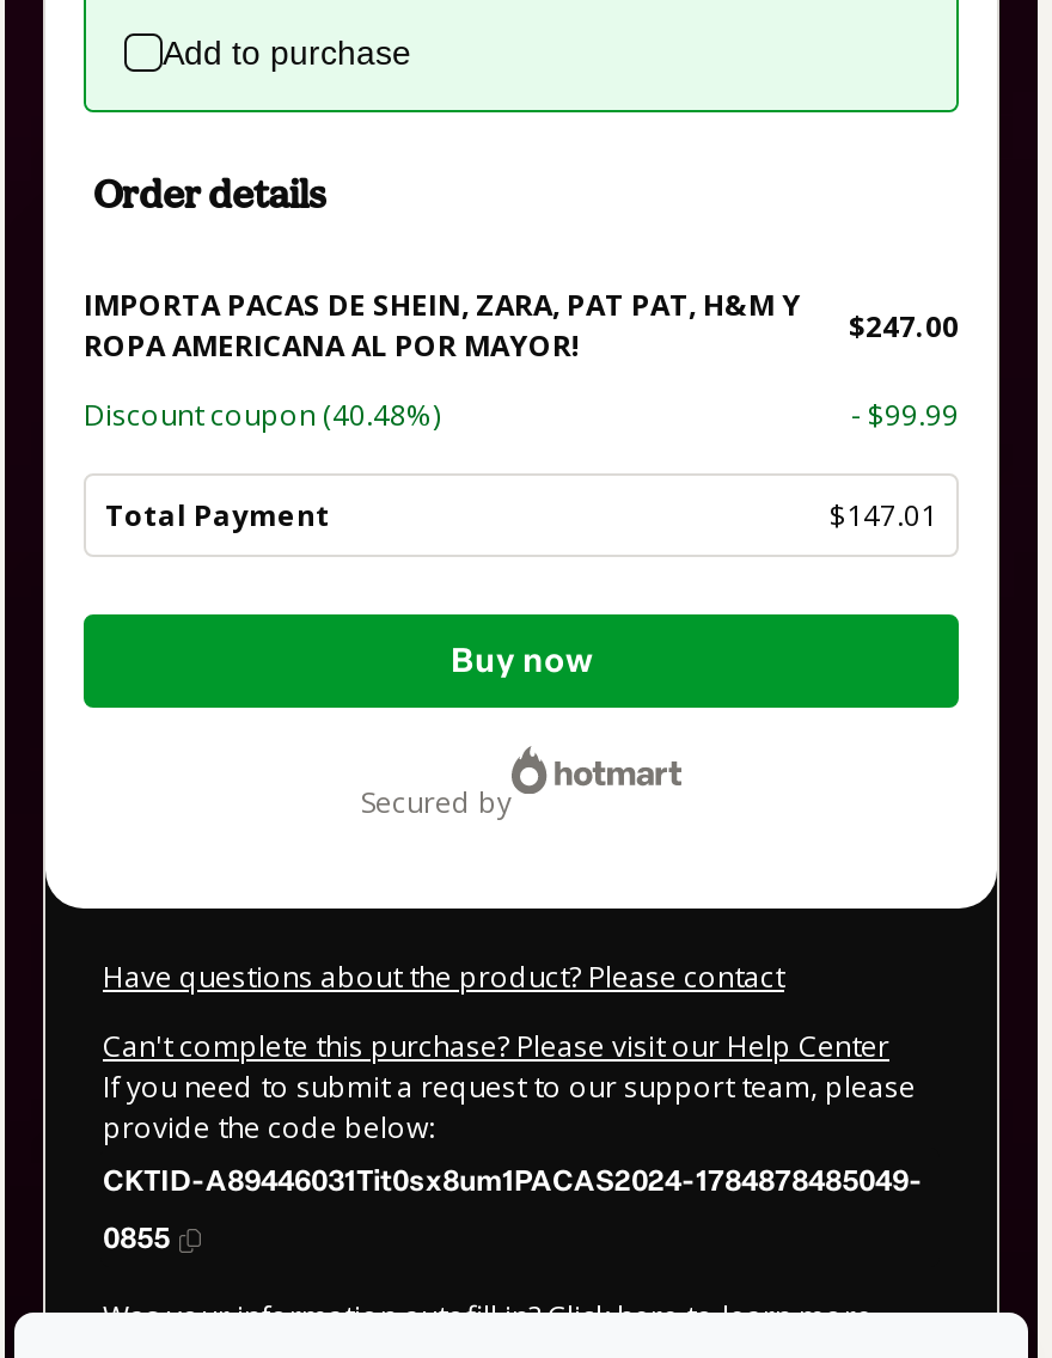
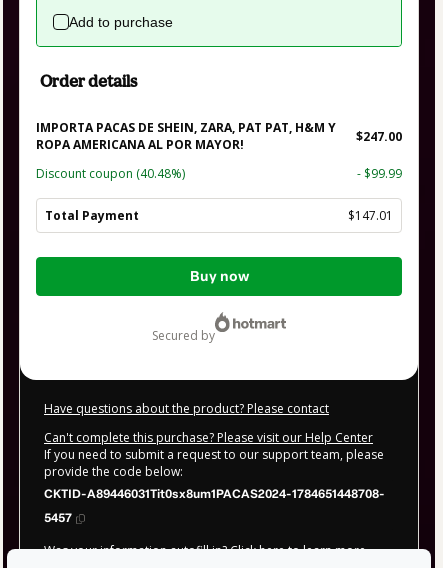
- CKTID-A89446031Tit0sx8um1PACAS2024-1784878485049-
+ CKTID-A89446031Tit0sx8um1PACAS2024-1784651448708-

- 0855
+ 5457
